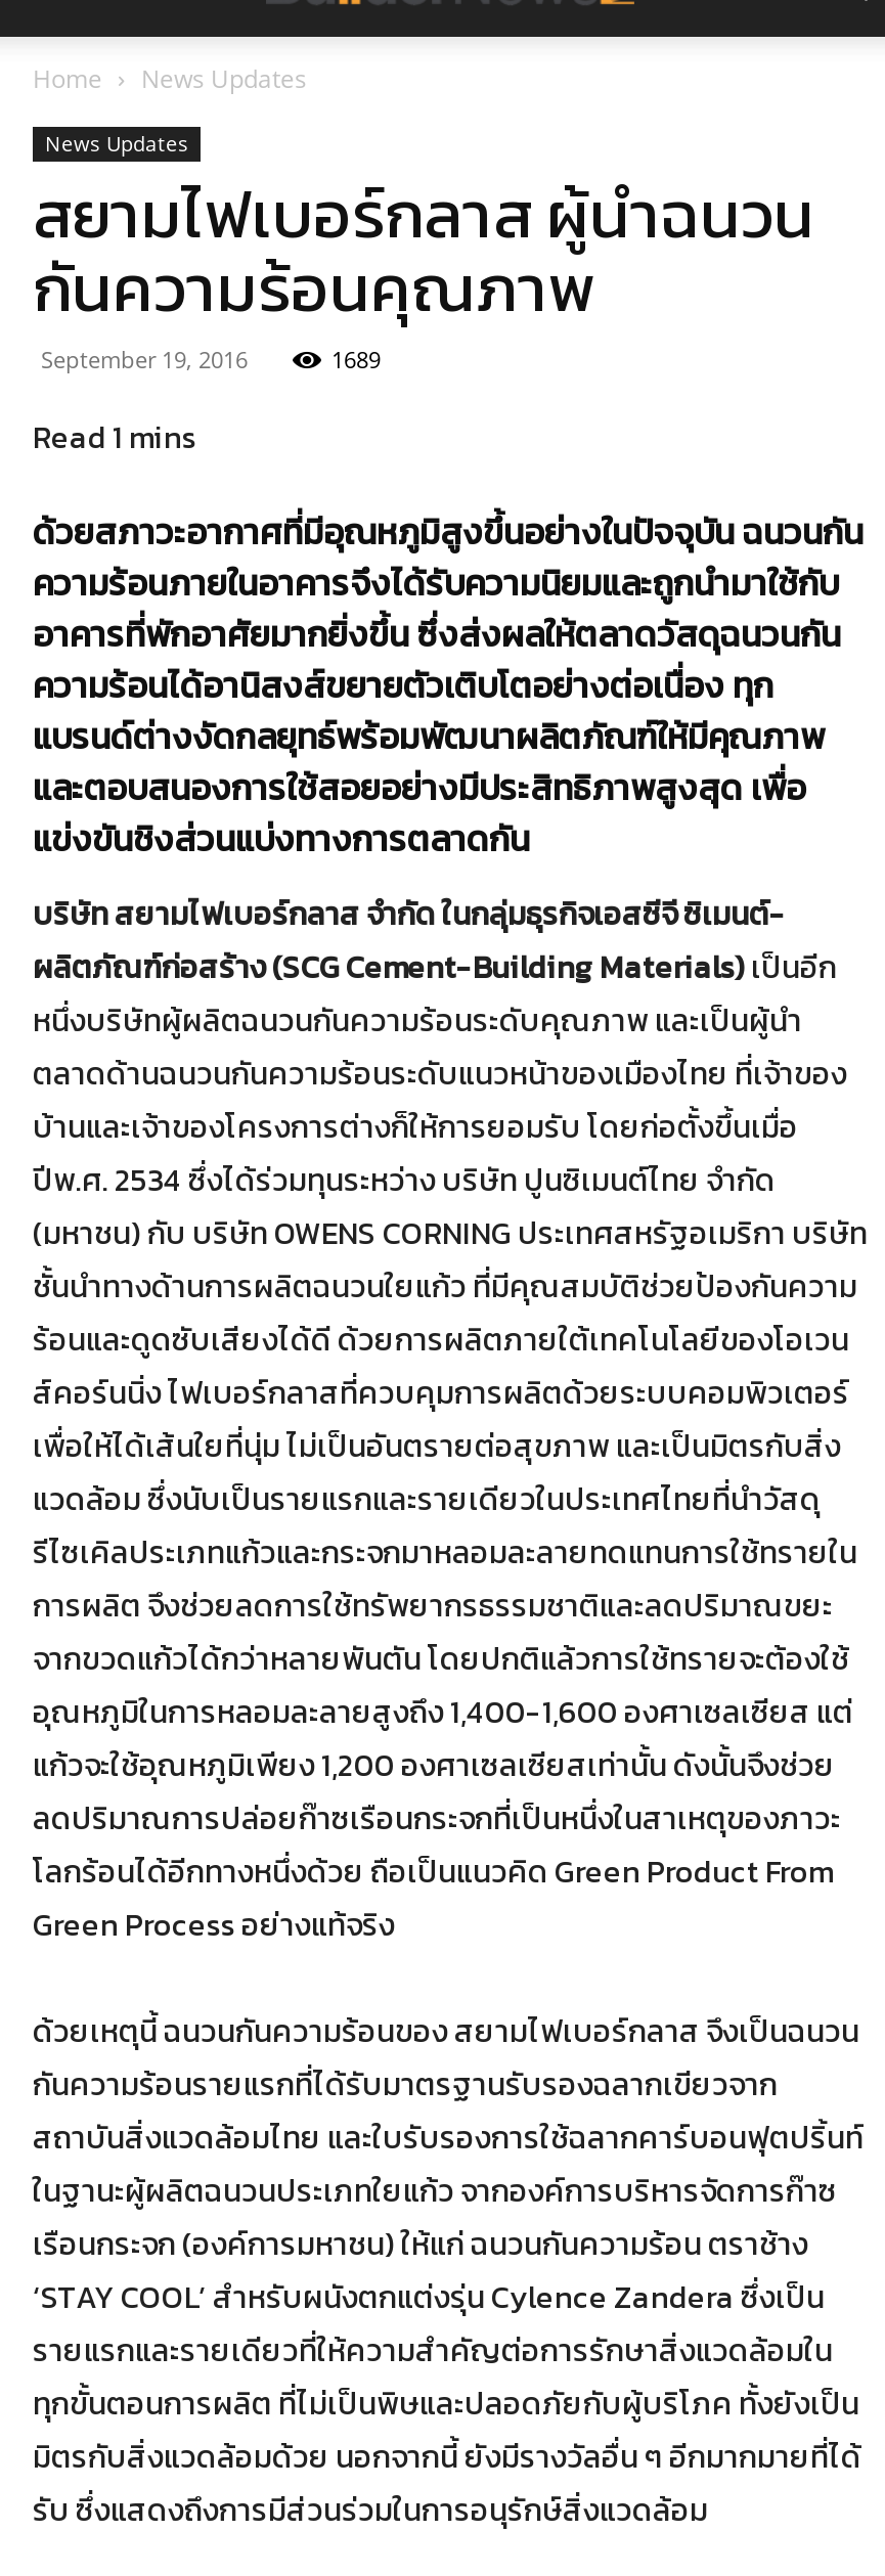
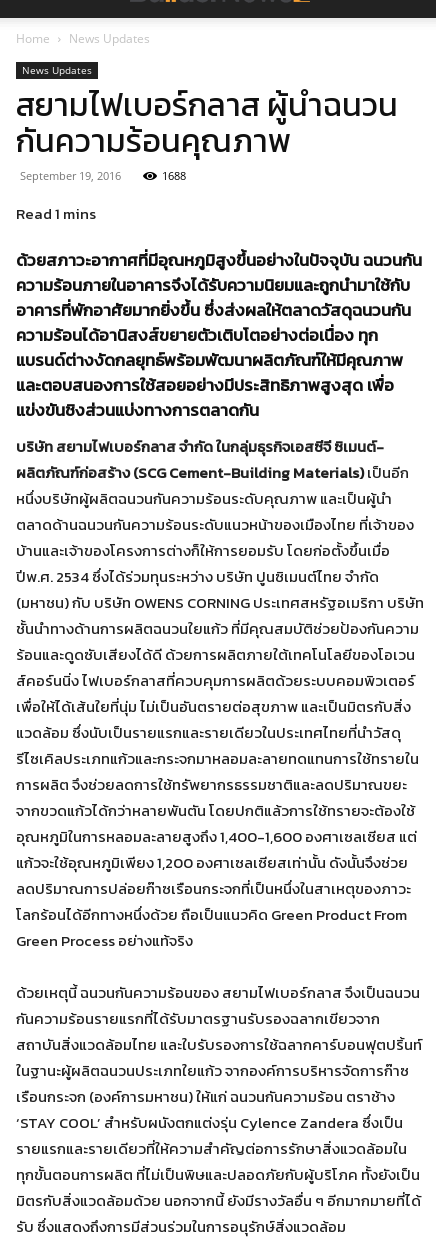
- 1689
+ 1688
